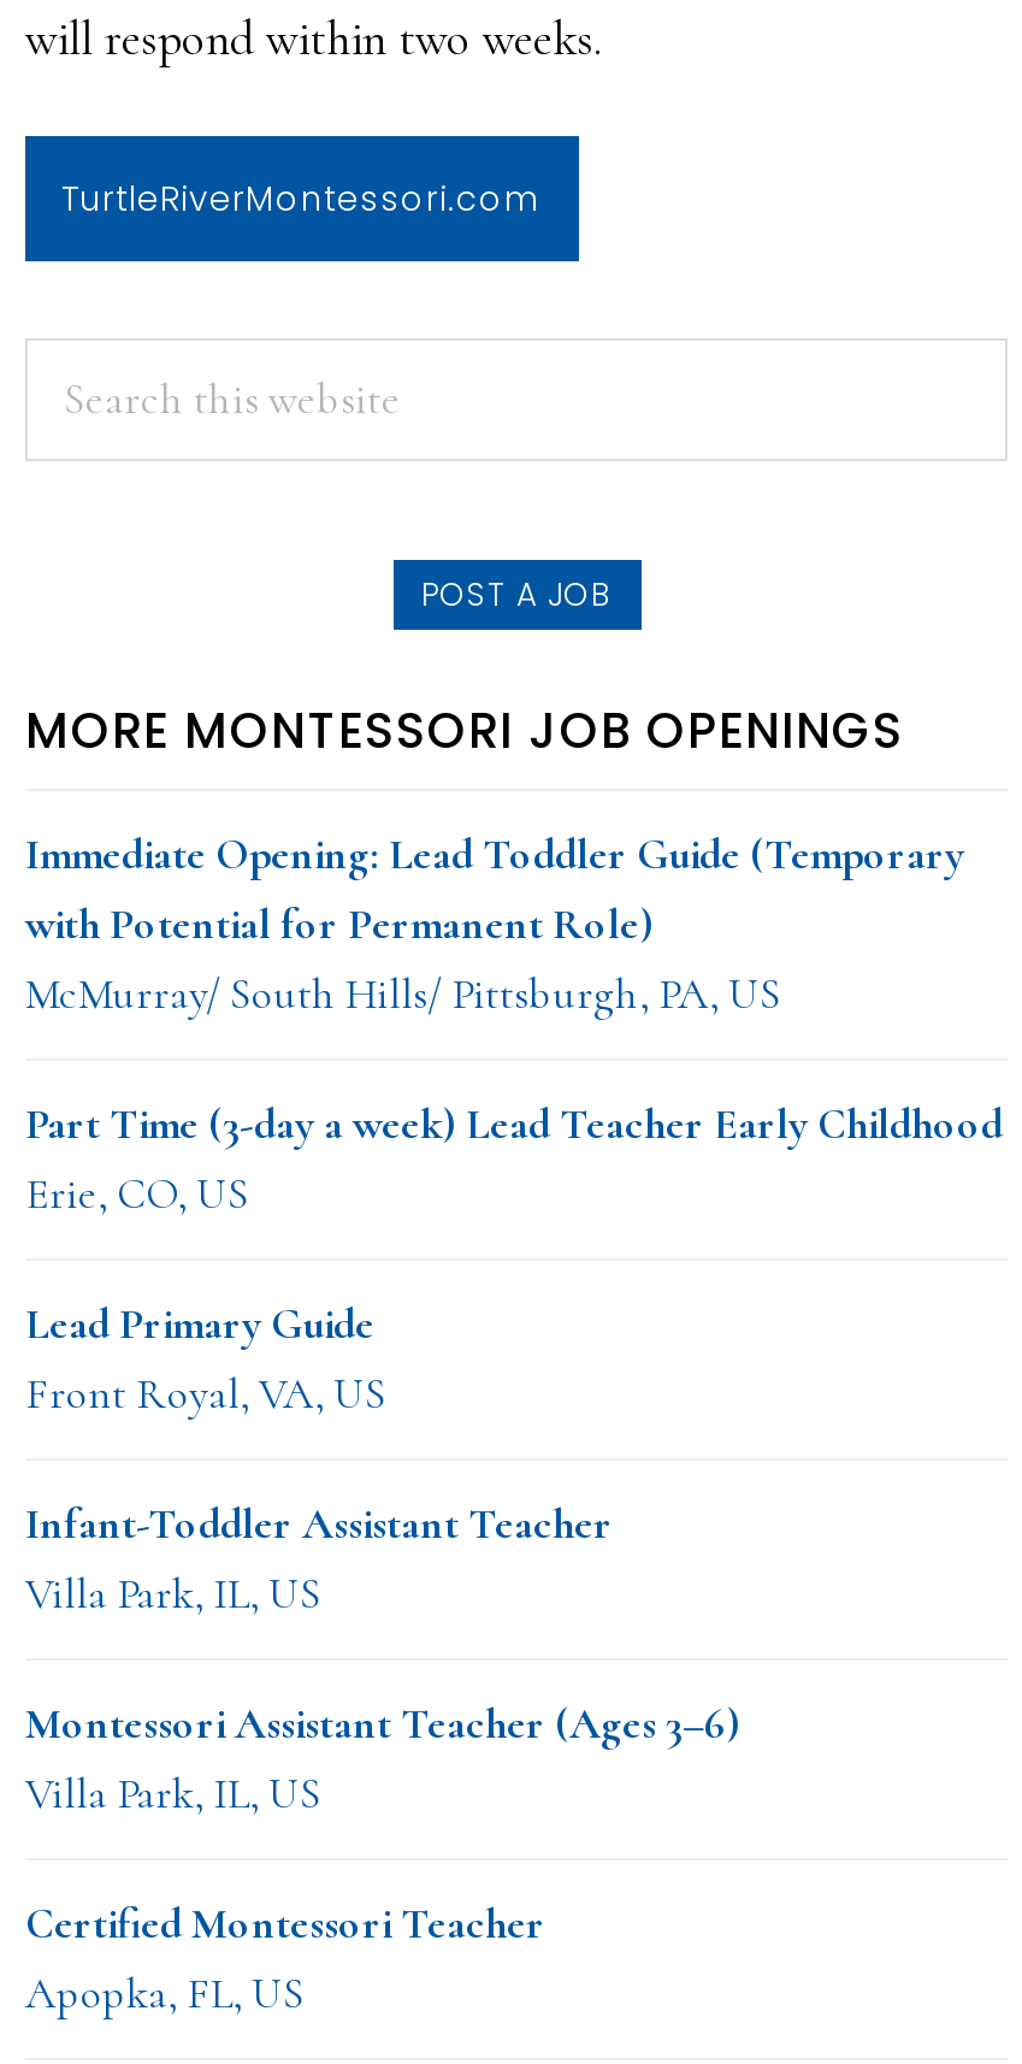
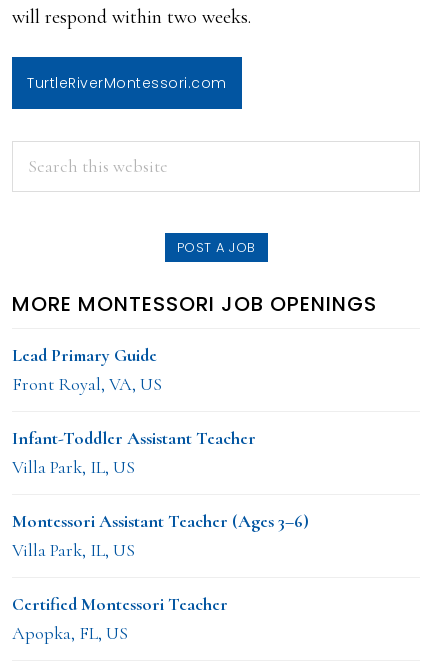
- Immediate Opening: Lead Toddler Guide (Temporary
- with Potential for Permanent Role)
- McMurray/ South Hills/ Pittsburgh, PA, US
- Part Time (3-day a week) Lead Teacher Early Childhood
- Erie, CO, US
